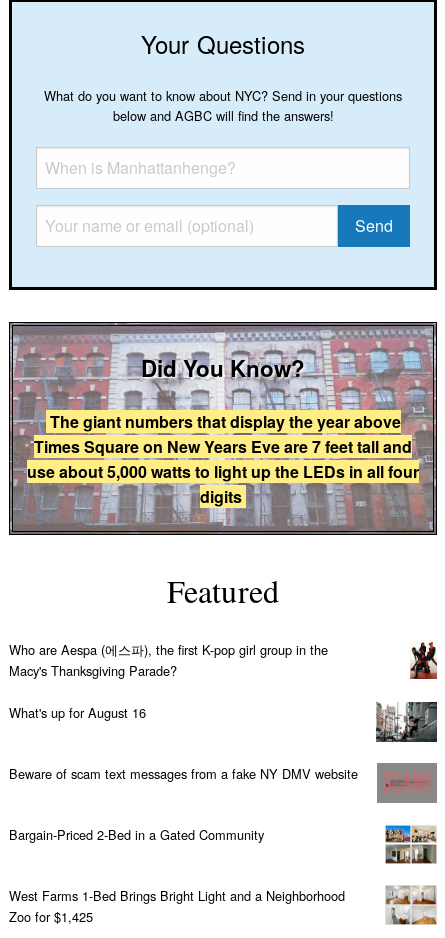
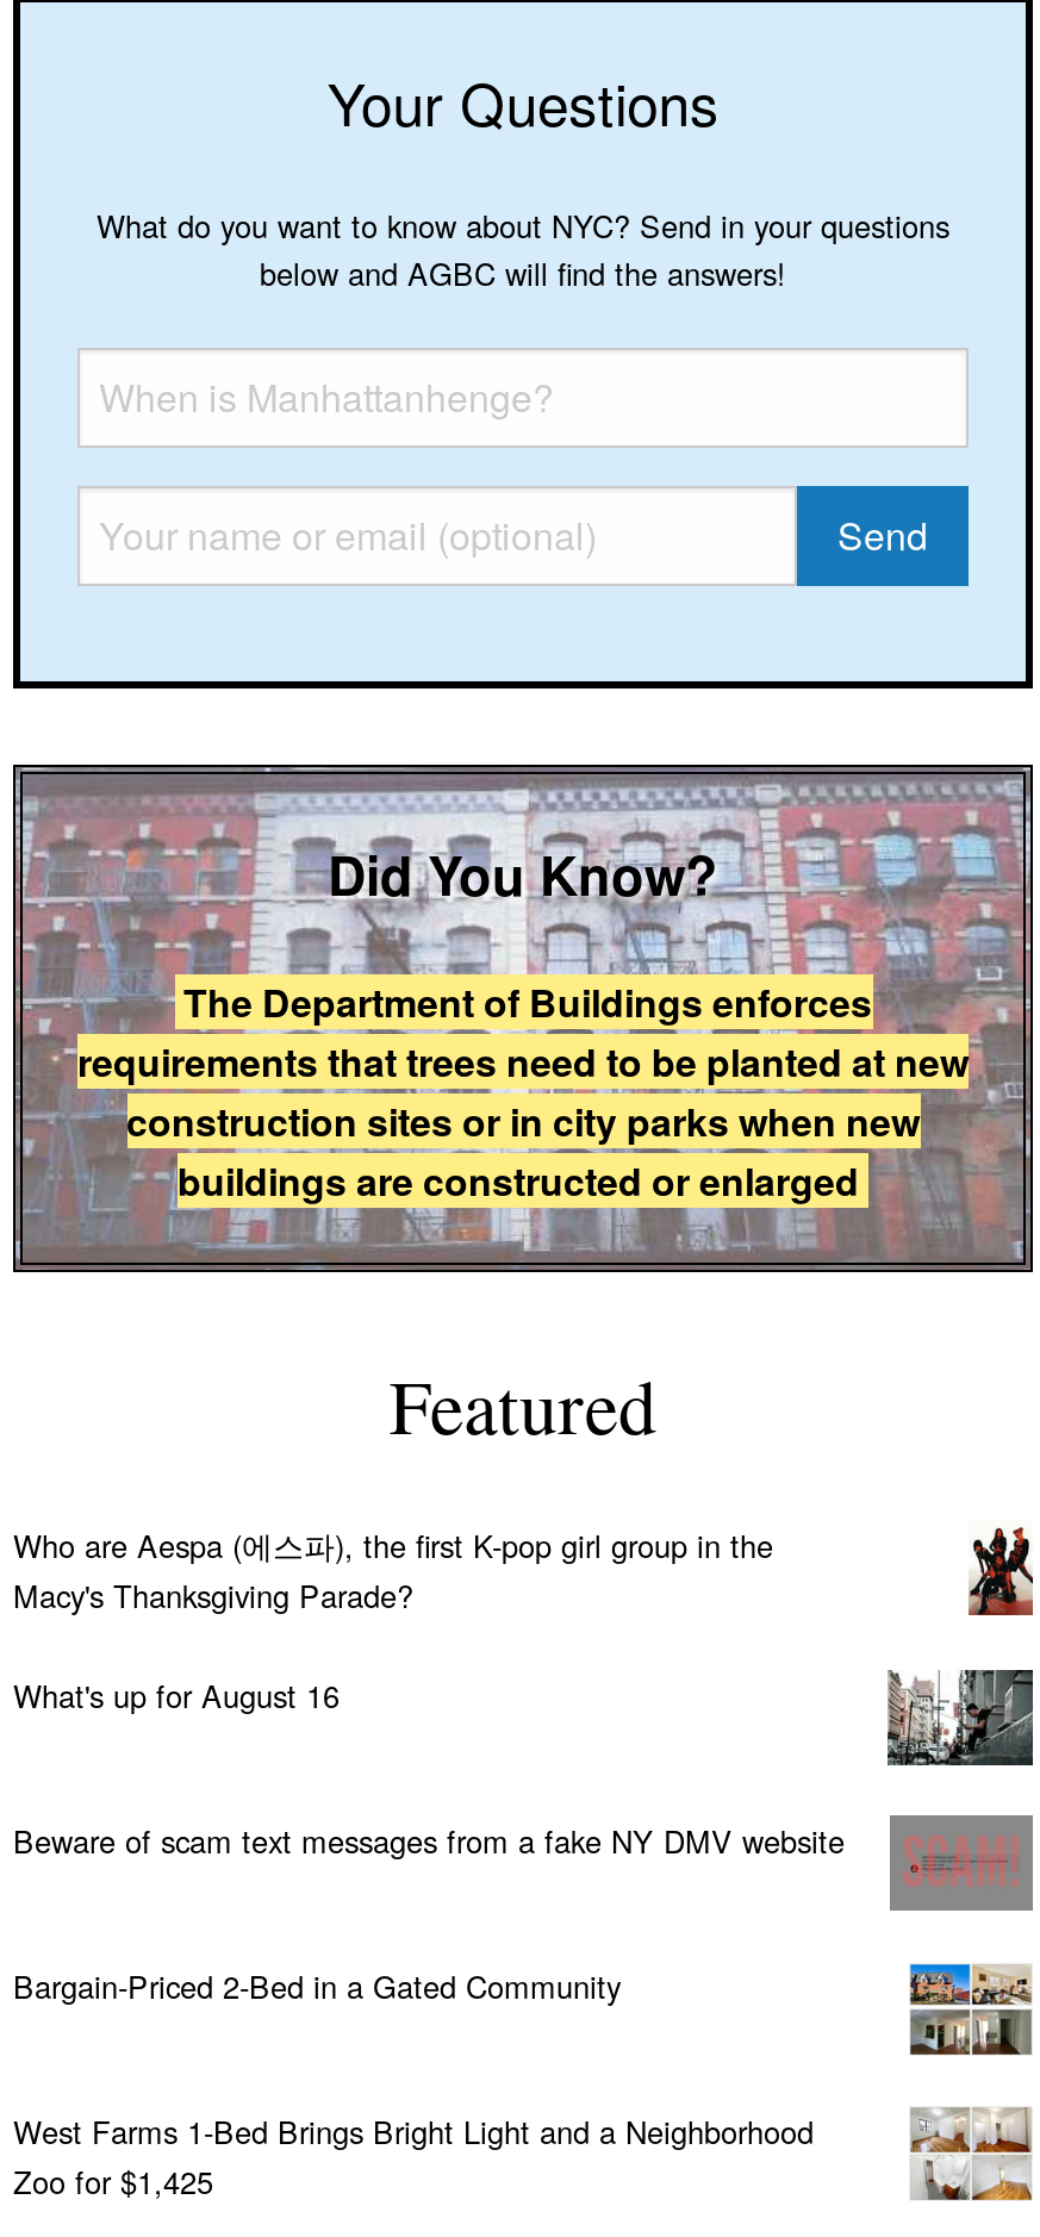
- The giant numbers that display the year above
- Times Square on New Years Eve are 7 feet tall and
- use about 5,000 watts to light up the LEDs in all four
- digits
+ The Department of Buildings enforces
+ requirements that trees need to be planted at new
+ construction sites or in city parks when new
+ buildings are constructed or enlarged
